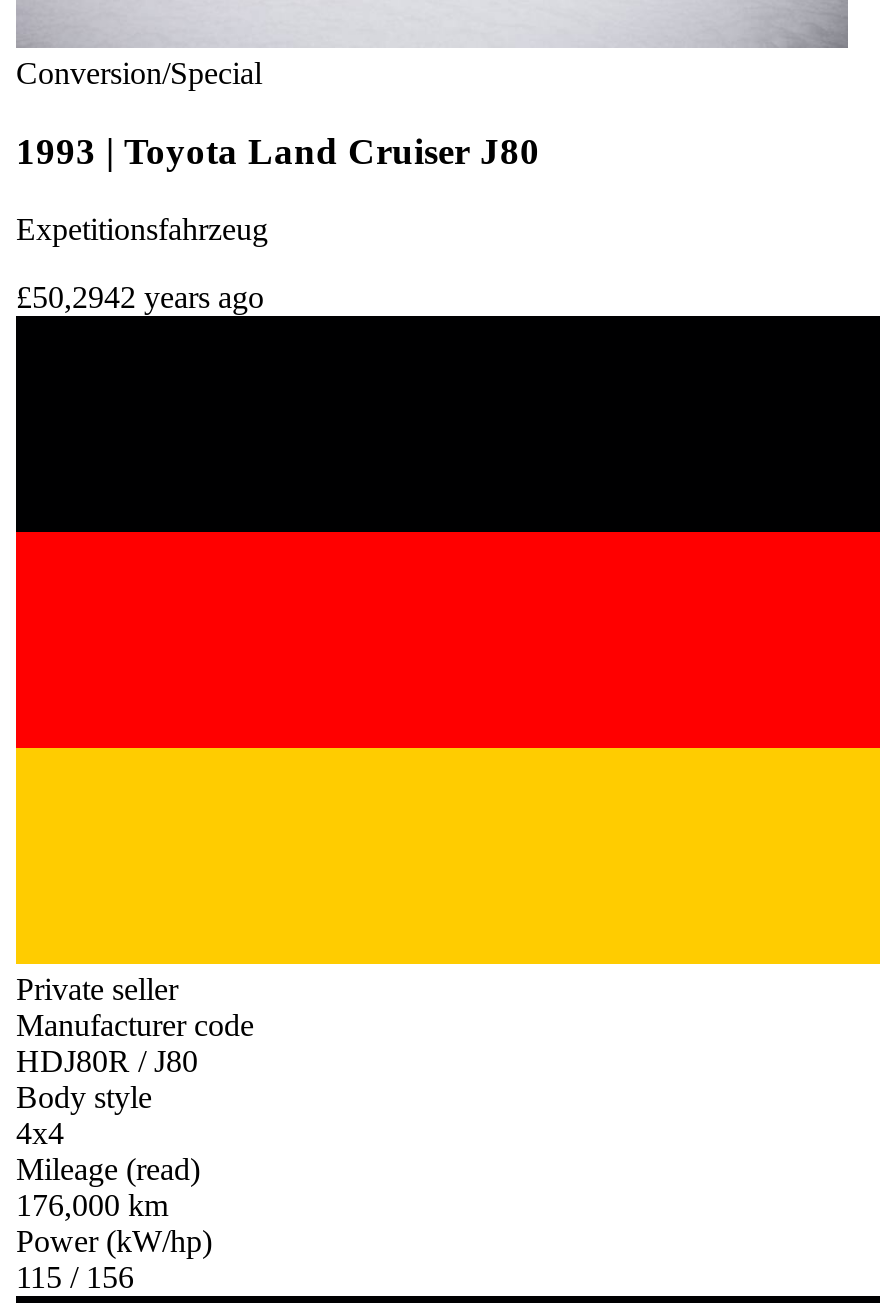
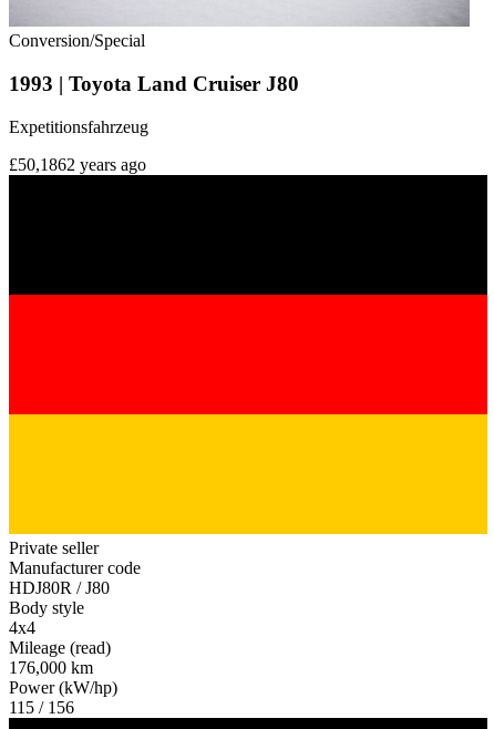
- £50,2942 years ago
+ £50,1862 years ago
